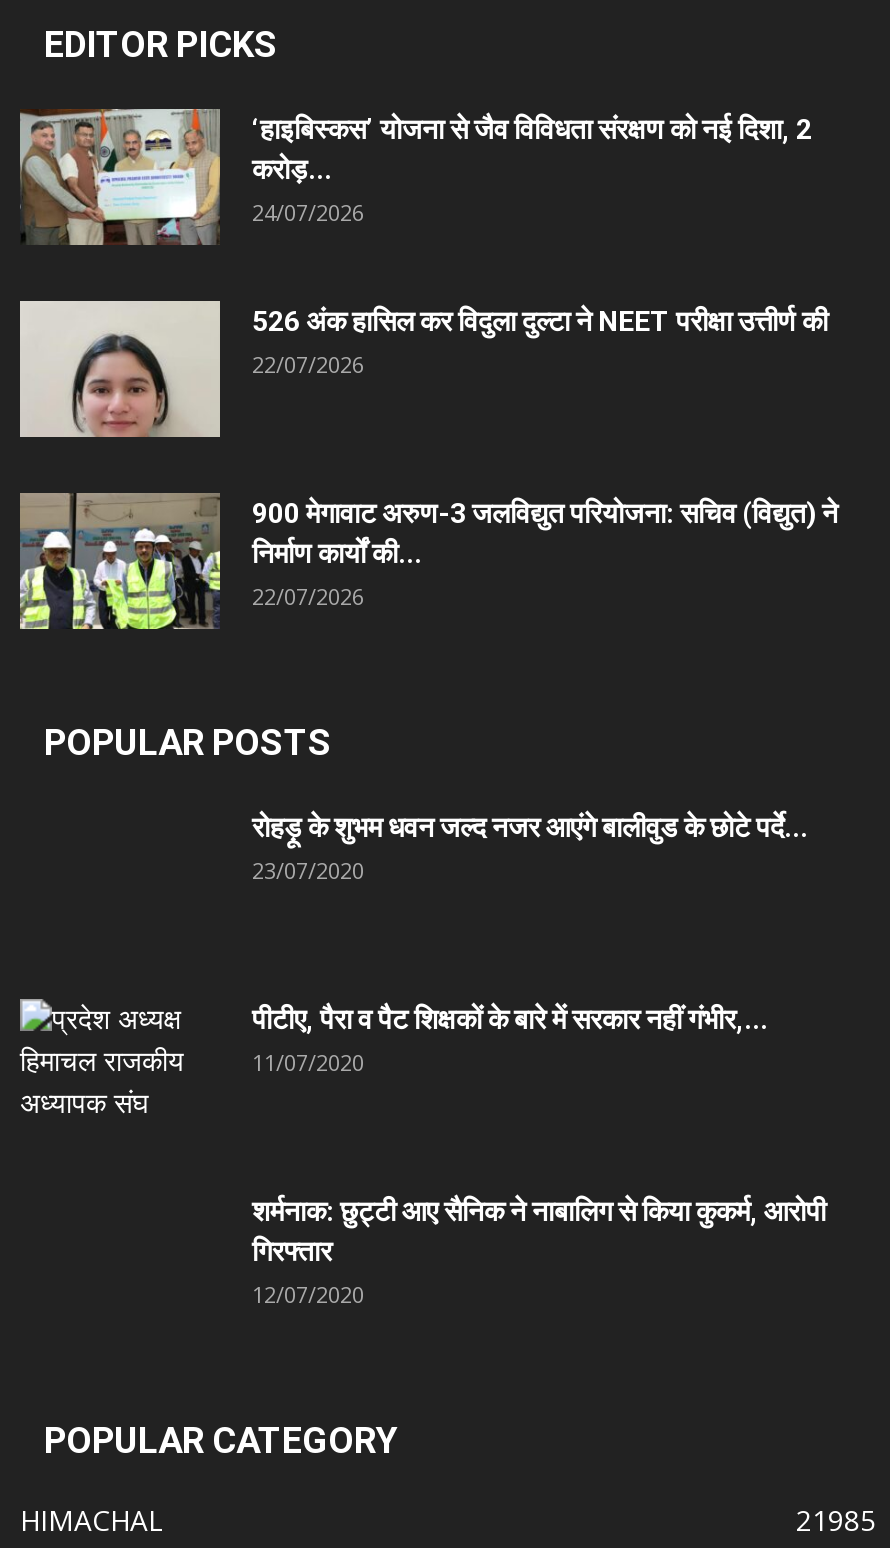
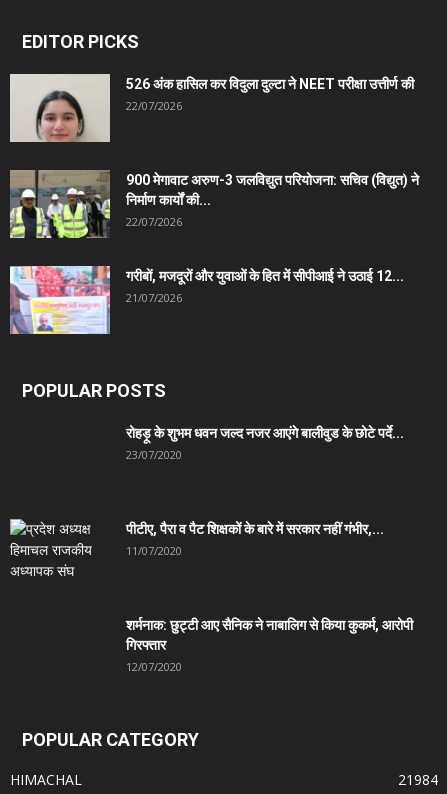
- [image]
- ‘हाइबिस्कस’ योजना से जैव विविधता संरक्षण को नई दिशा, 2
- करोड़...
- 24/07/2026

moved up: [image] | 526 अंक हासिल कर विदुला दुल्टा ने NEET परीक्षा उत्तीर्ण की | 22/07/2026 | 900 मेगावाट अरुण-3 जलविद्युत परियोजना: सचिव (विद्युत) ने | निर्माण कार्यों की... | 22/07/2026

+ [image]
+ गरीबों, मजदूरों और युवाओं के हित में सीपीआई ने उठाई 12...
+ 21/07/2026

- 21985
+ 21984
